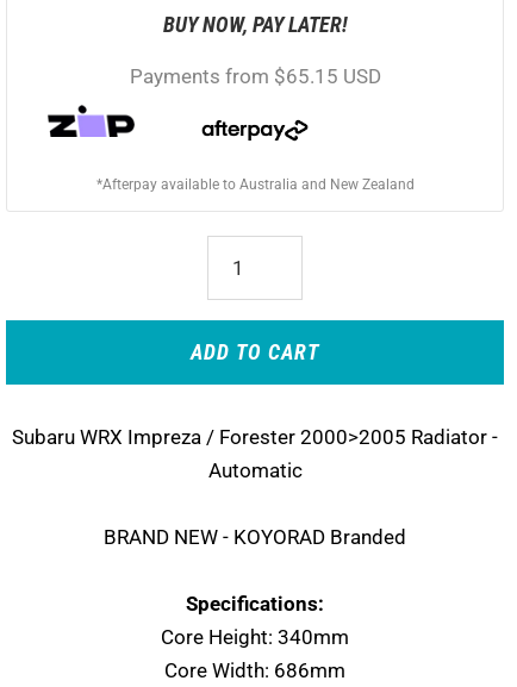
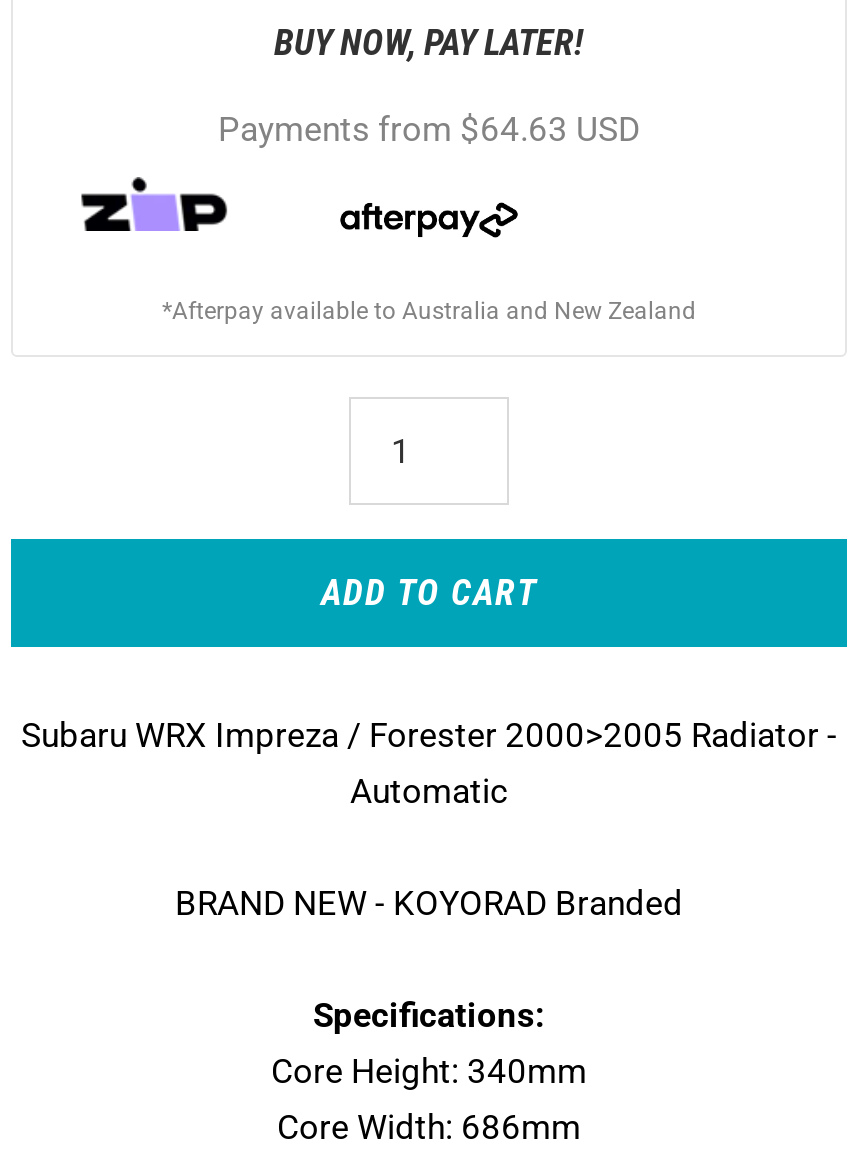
- Payments from $65.15 USD
+ Payments from $64.63 USD
